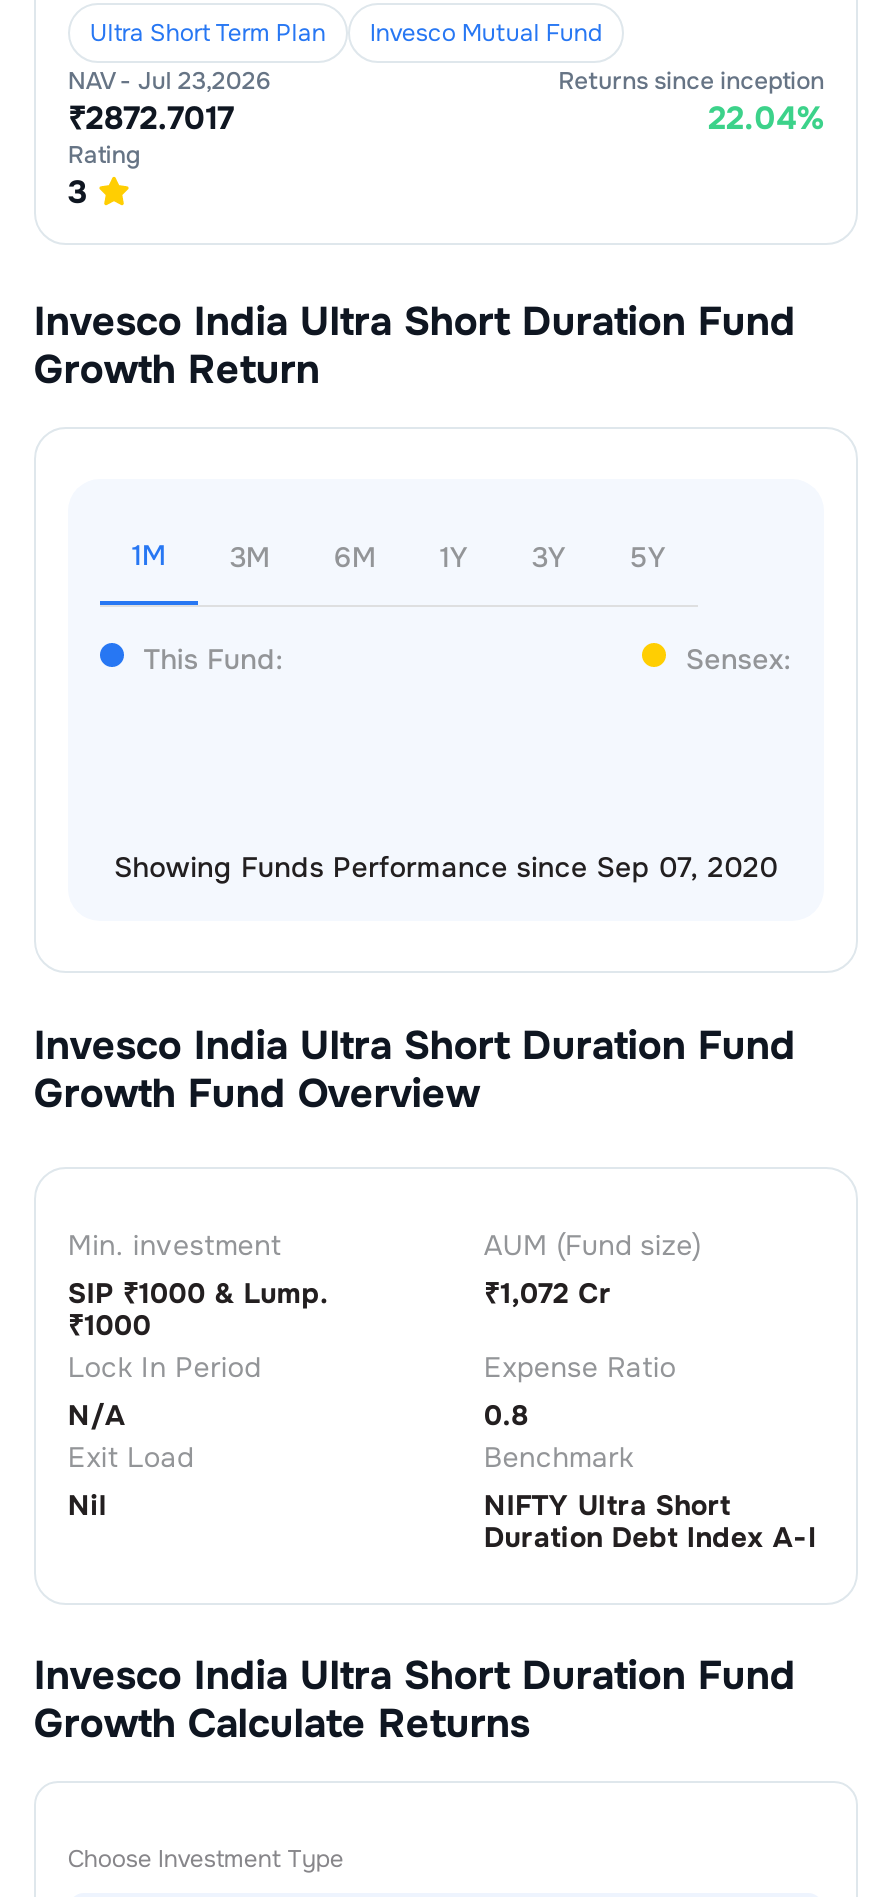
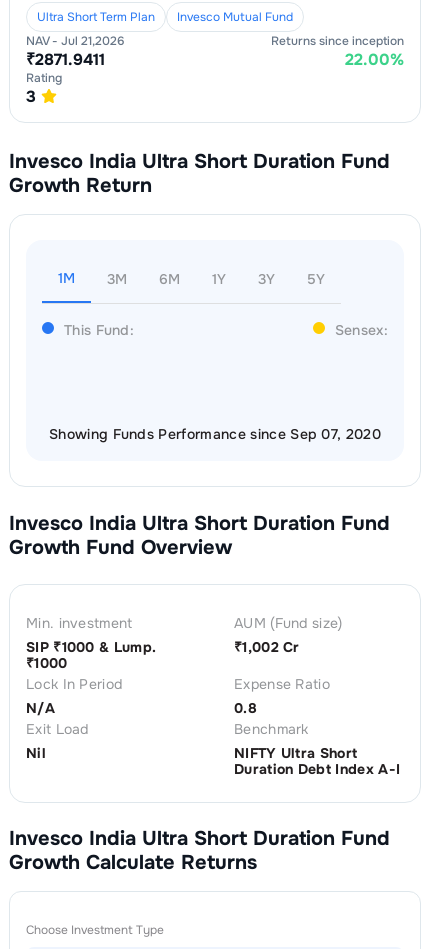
- NAV - Jul 23,2026
+ NAV - Jul 21,2026

- ₹2872.7017
+ ₹2871.9411

- 22.04%
+ 22.00%

- ₹1,072 Cr
+ ₹1,002 Cr
